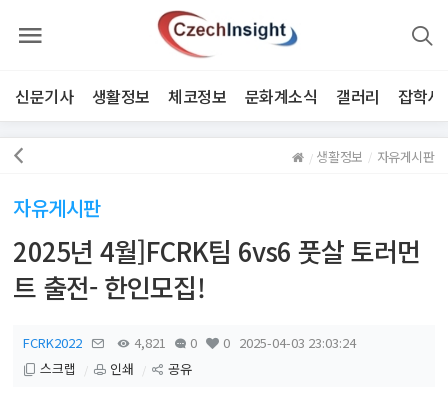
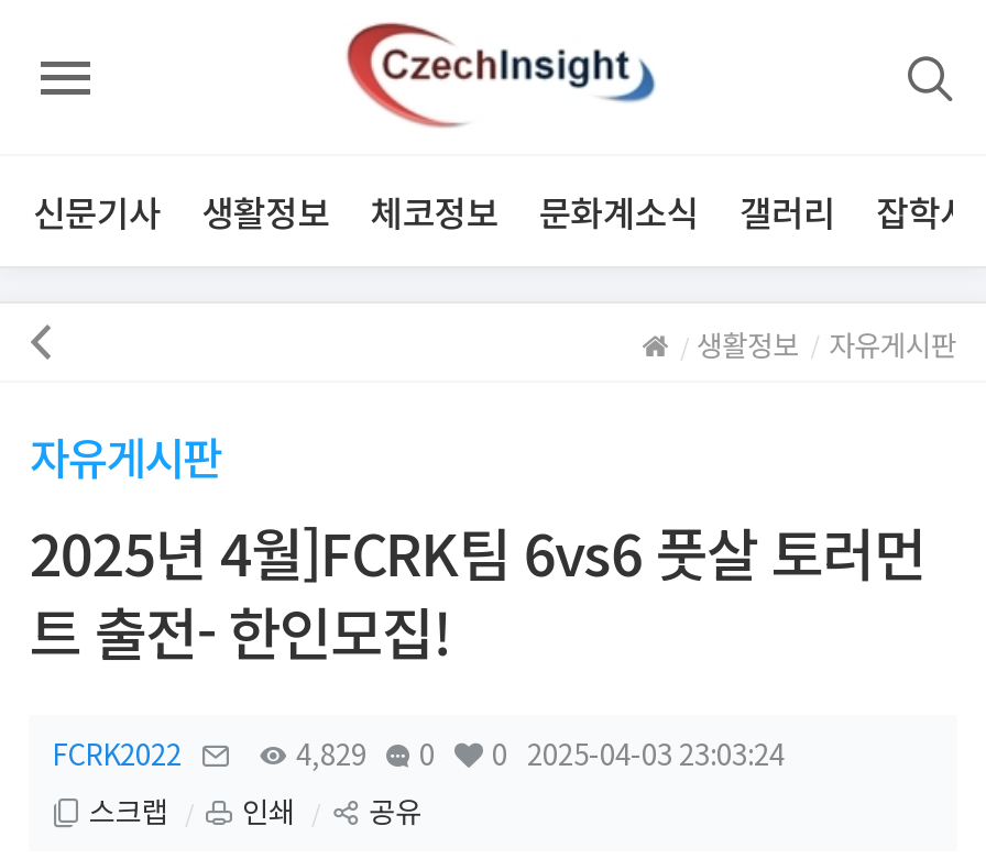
- FCRK2022 쪽 4,821 0 0 2025-04-03 23:03:24
+ FCRK2022 쪽 4,829 0 0 2025-04-03 23:03:24
